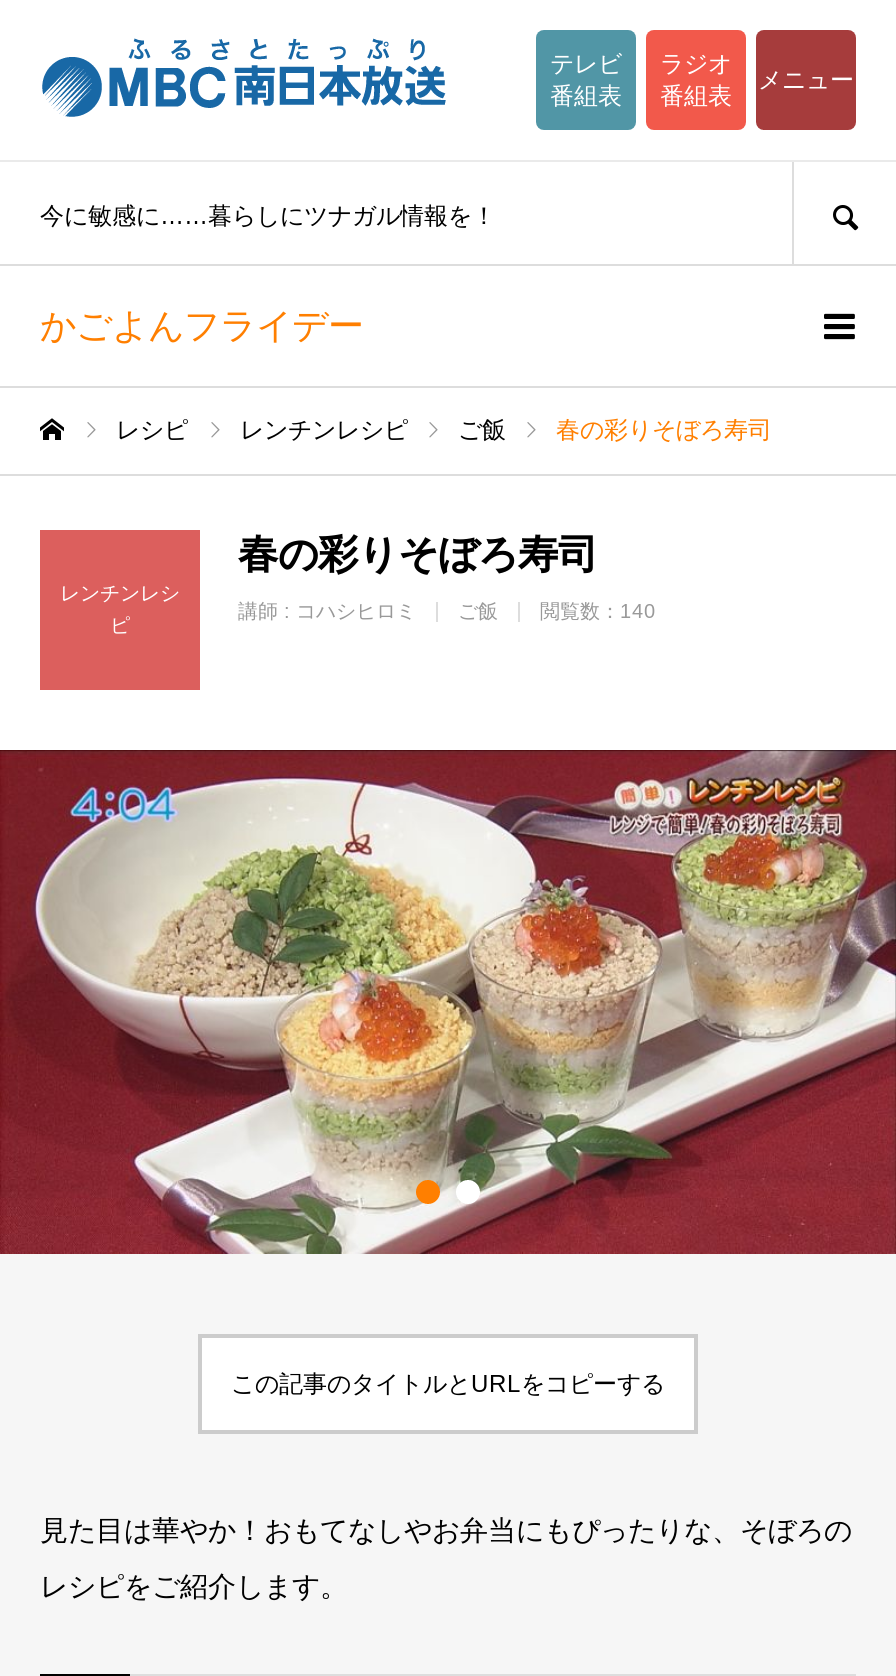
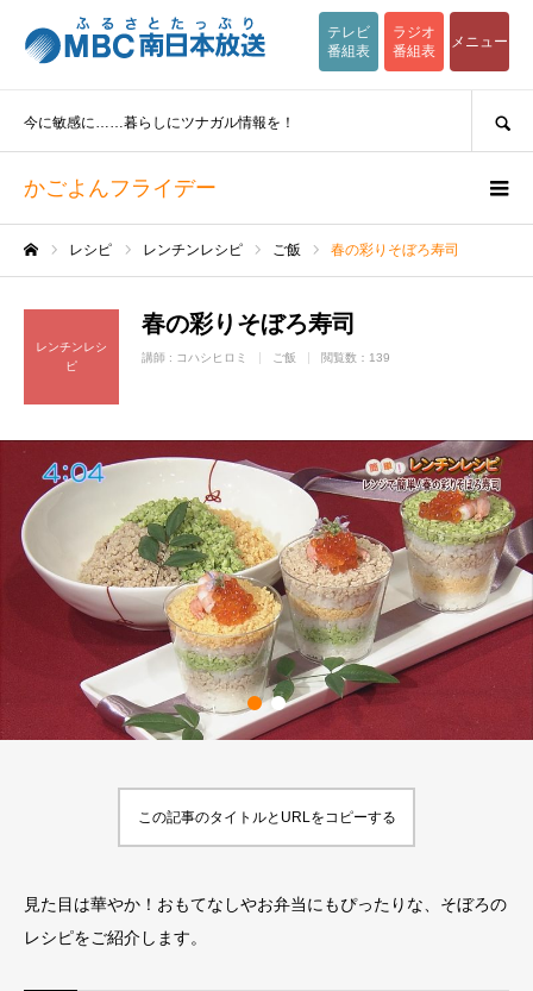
- 講師 :コハシヒロミ ご飯 閲覧数：140
+ 講師 :コハシヒロミ ご飯 閲覧数：139
